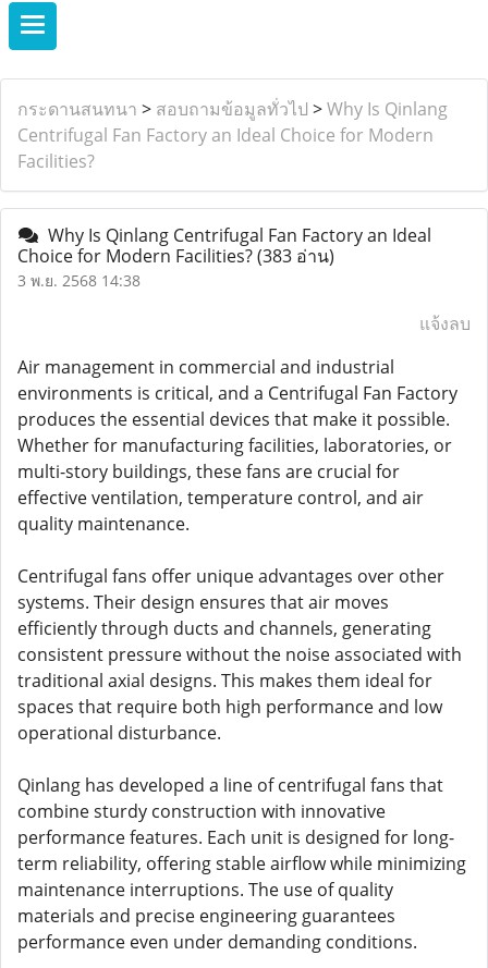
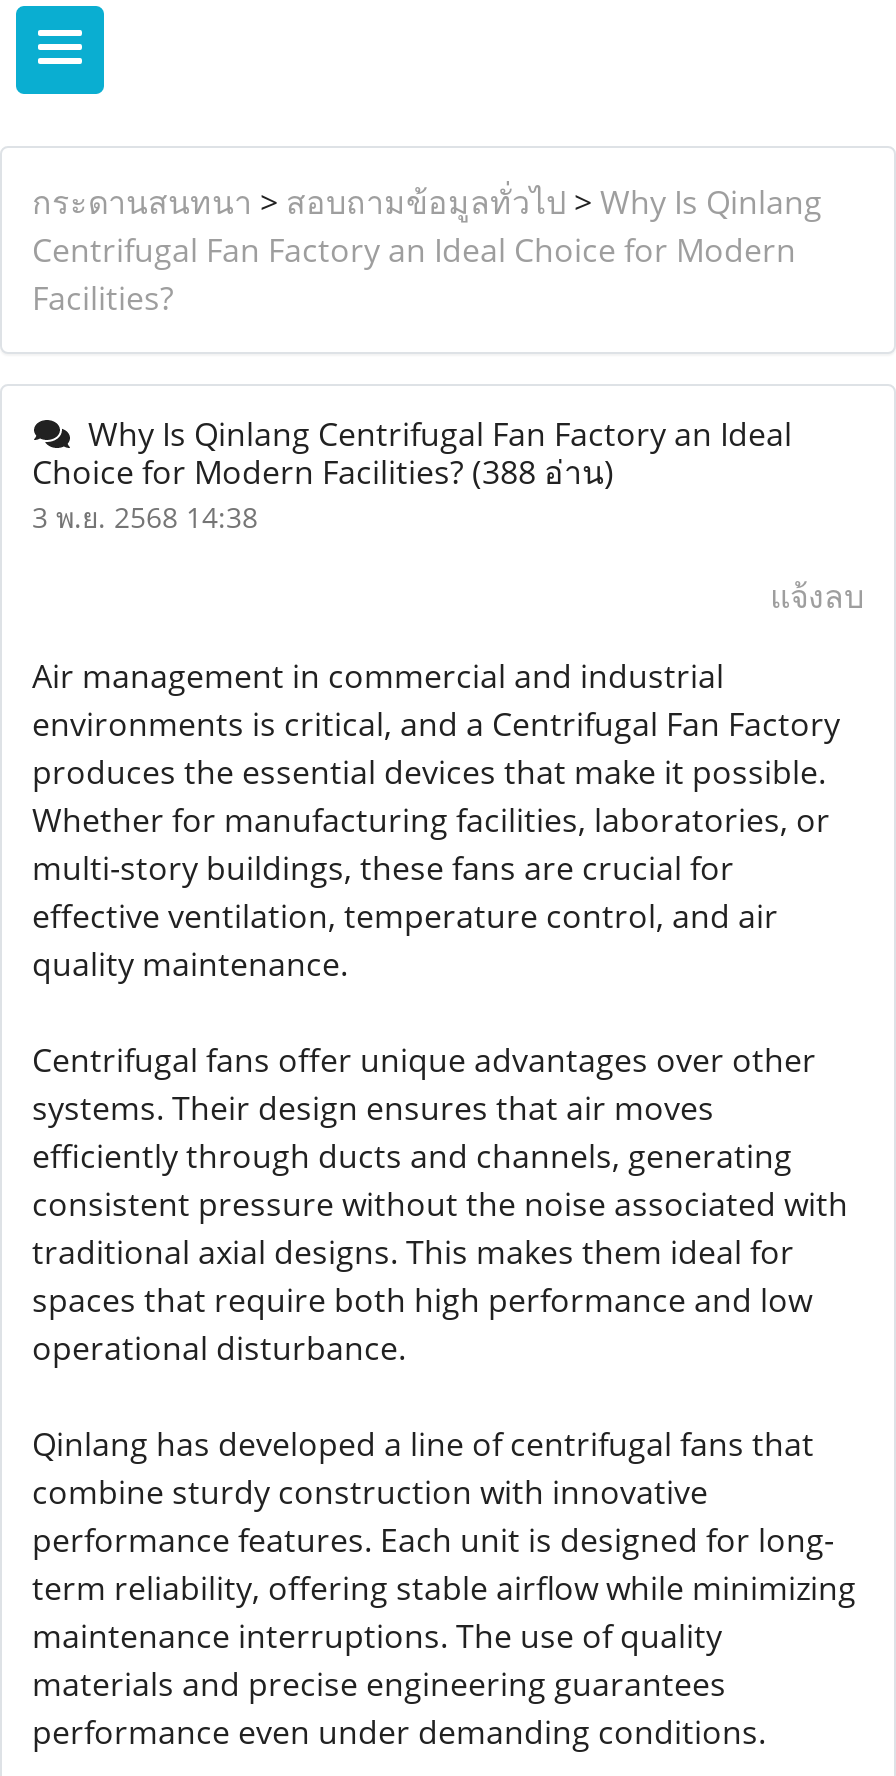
- Choice for Modern Facilities? (383 อ่าน)
+ Choice for Modern Facilities? (388 อ่าน)
